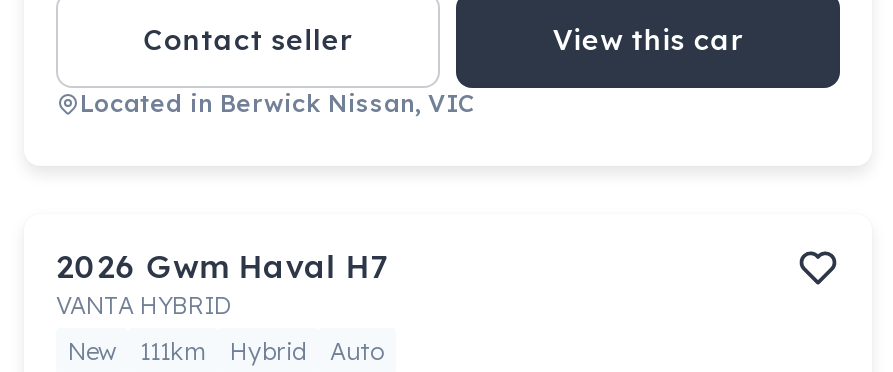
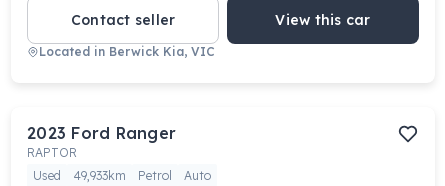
- Located in Berwick Nissan, VIC
+ Located in Berwick Kia, VIC

- 2026 Gwm Haval H7
- VANTA HYBRID
+ 2023 Ford Ranger
+ RAPTOR

- New
- 111km
- Hybrid
+ Used
+ 49,933km
+ Petrol
